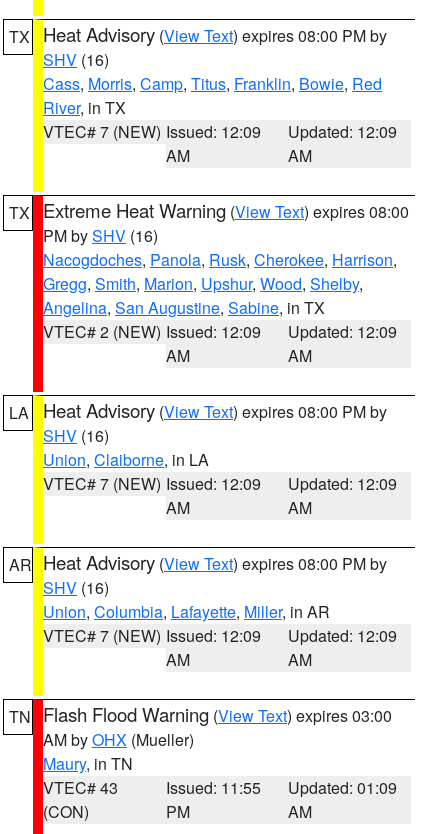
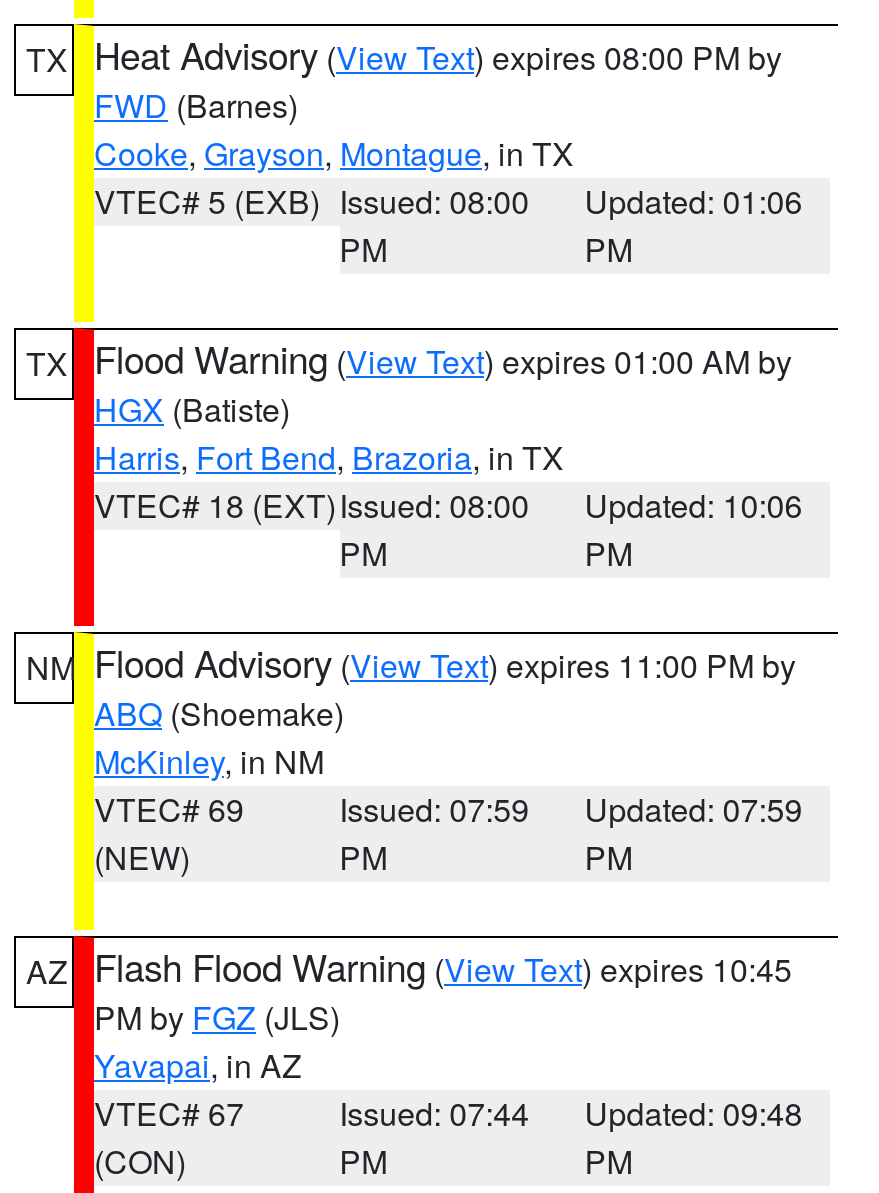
- SHV (16)
- Cass, Morris, Camp, Titus, Franklin, Bowie, Red
- River, in TX
- VTEC# 7 (NEW) Issued: 12:09
- AM
+ FWD (Barnes)
+ Cooke, Grayson, Montague, in TX
+ VTEC# 5 (EXB) Issued: 08:00
+ PM

- Updated: 12:09
- AM
- TX Extreme Heat Warning (View Text) expires 08:00
- PM by SHV (16)
- Nacogdoches, Panola, Rusk, Cherokee, Harrison,
- Gregg, Smith, Marion, Upshur, Wood, Shelby,
- Angelina, San Augustine, Sabine, in TX
- VTEC# 2 (NEW) Issued: 12:09
- AM
+ Updated: 01:06
+ PM
+ TX Flood Warning (View Text) expires 01:00 AM by
+ HGX (Batiste)
+ Harris, Fort Bend, Brazoria, in TX
+ VTEC# 18 (EXT) Issued: 08:00
+ PM

- Updated: 12:09
- AM
- LA
- Heat Advisory (View Text) expires 08:00 PM by
- SHV (16)
- Union, Claiborne, in LA
- VTEC# 7 (NEW) Issued: 12:09
- AM
+ Updated: 10:06
+ PM
+ NM Flood Advisory (View Text) expires 11:00 PM by
+ ABQ (Shoemake)
+ McKinley, in NM
+ VTEC# 69
+ (NEW)

- Updated: 12:09
- AM
- AR Heat Advisory (View Text) expires 08:00 PM by
- SHV (16)
- Union, Columbia, Lafayette, Miller, in AR
- VTEC# 7 (NEW) Issued: 12:09
- AM
+ Issued: 07:59
+ PM

- Updated: 12:09
- AM
- TN Flash Flood Warning (View Text) expires 03:00
- AM by OHX (Mueller)
- Maury, in TN
- VTEC# 43
+ Updated: 07:59
+ PM
+ AZ Flash Flood Warning (View Text) expires 10:45
+ PM by FGZ (JLS)
+ Yavapai, in AZ
+ VTEC# 67

- Issued: 11:55
+ Issued: 07:44

- Updated: 01:09
- AM
+ Updated: 09:48
+ PM
